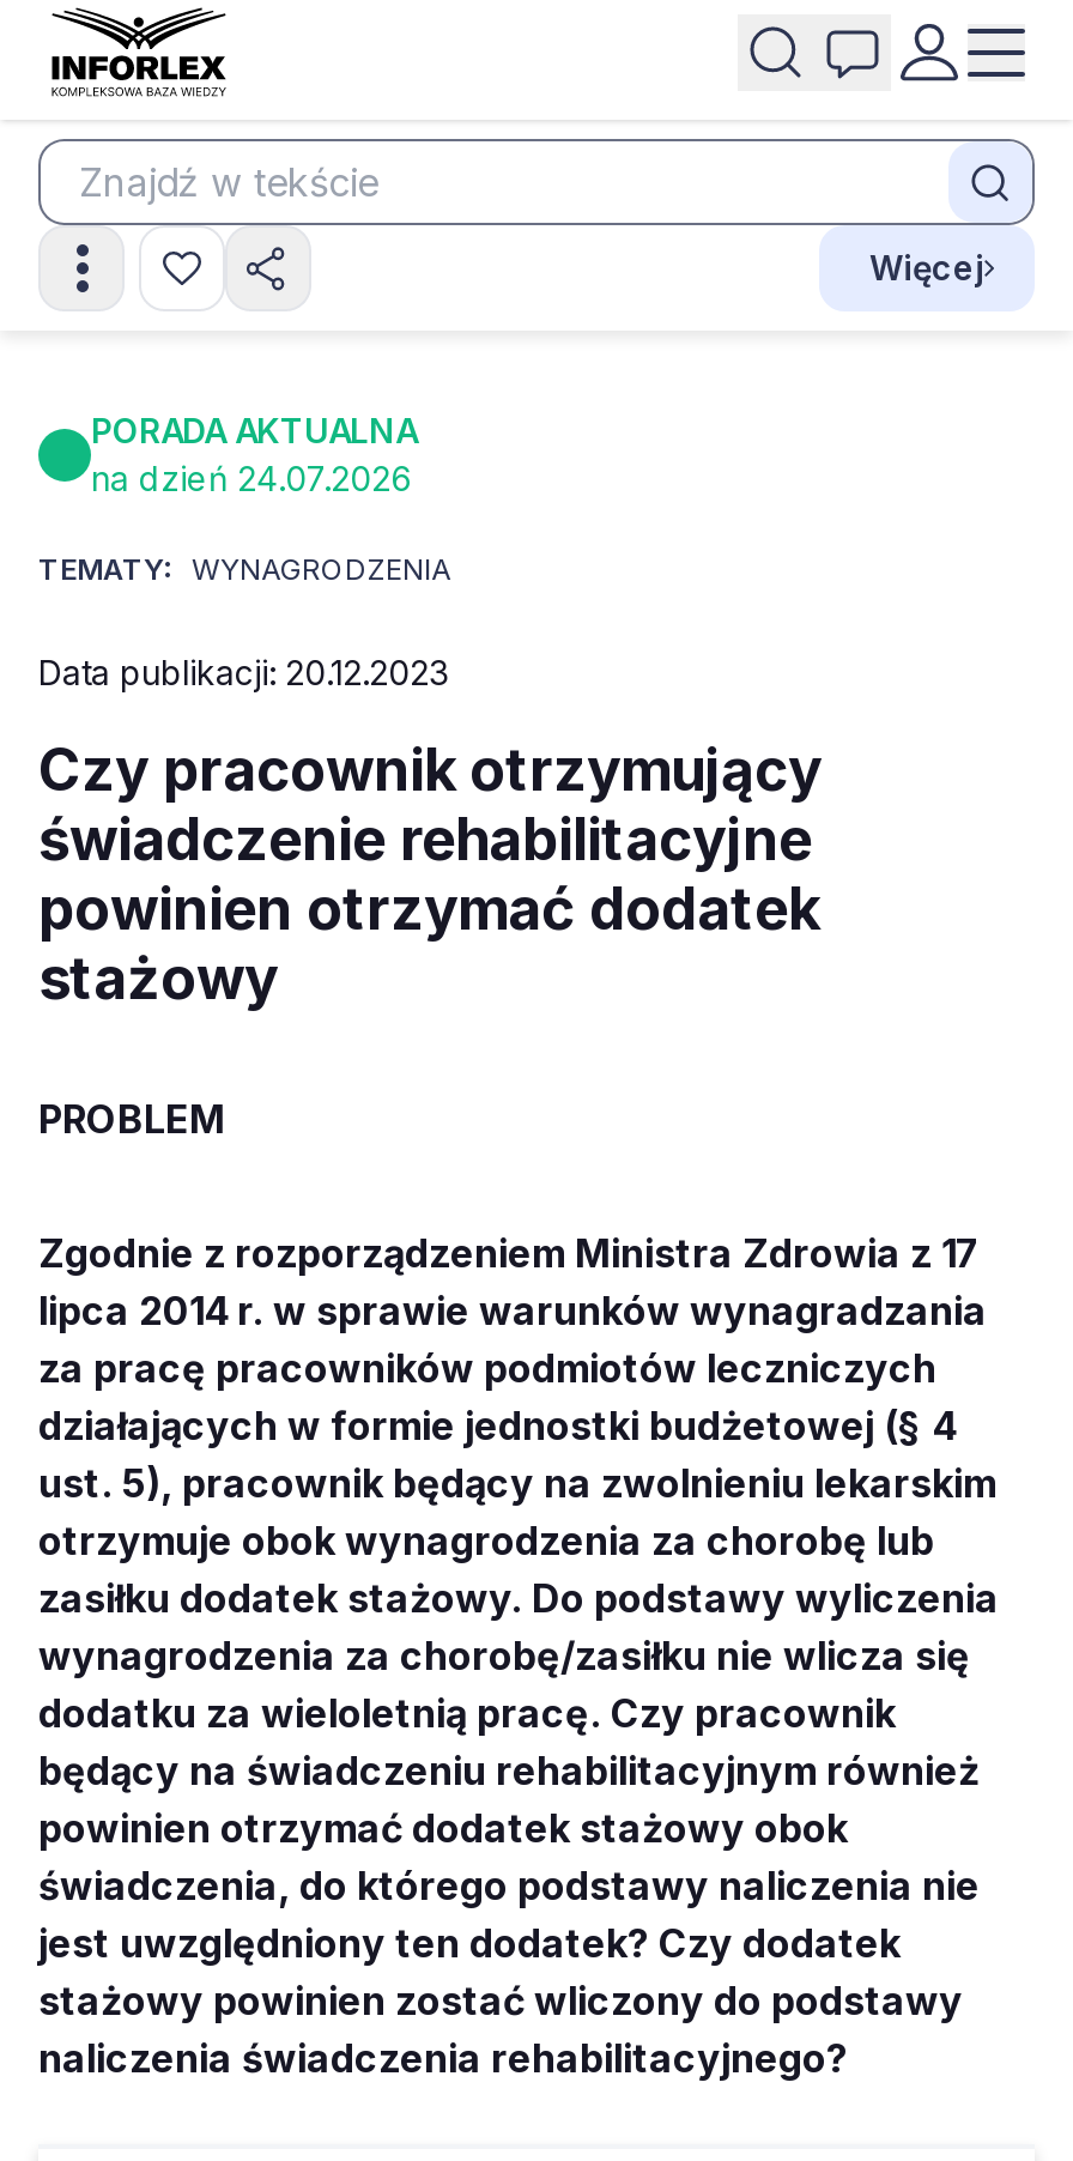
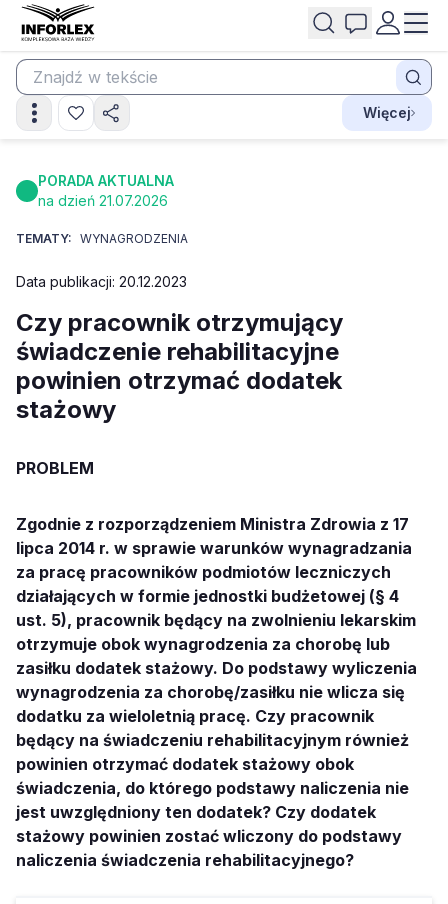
- na dzień 24.07.2026
+ na dzień 21.07.2026
